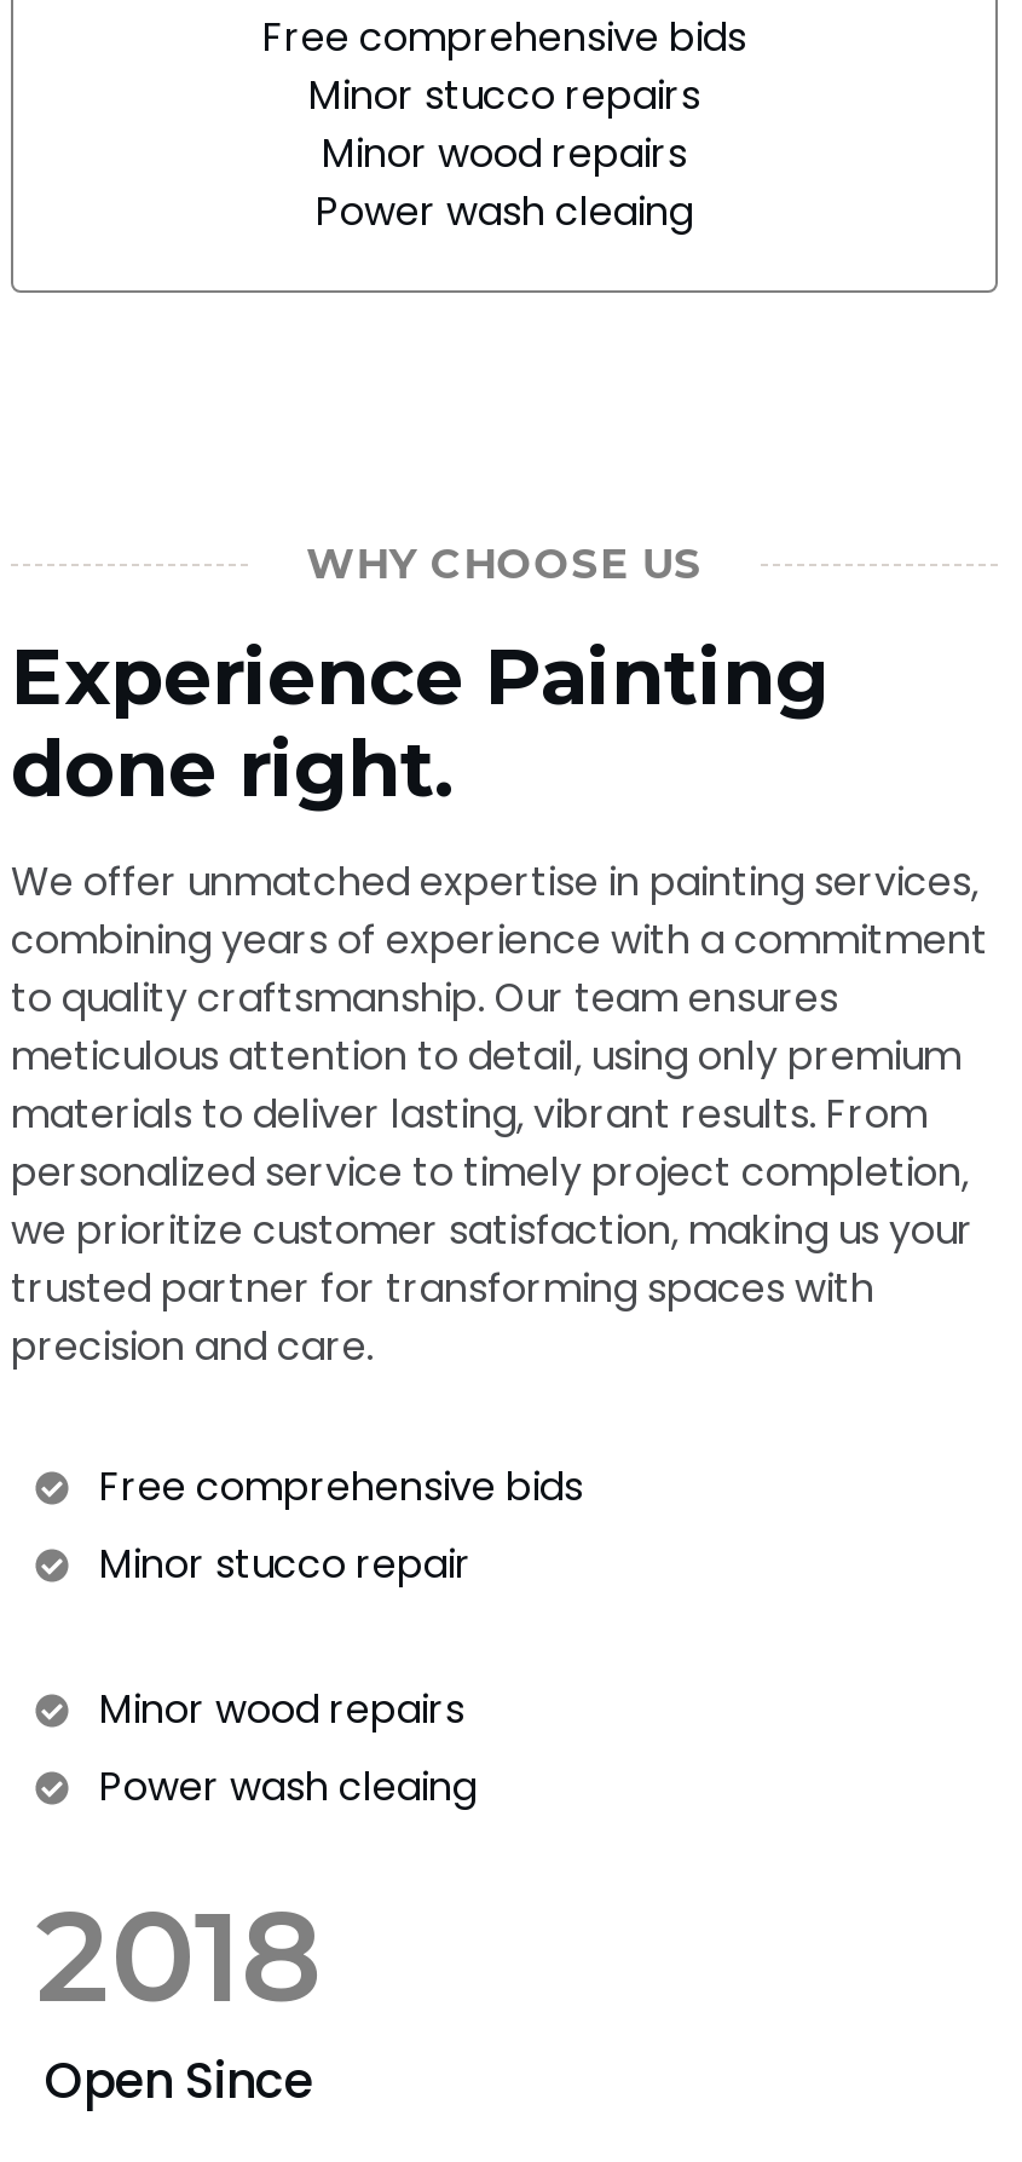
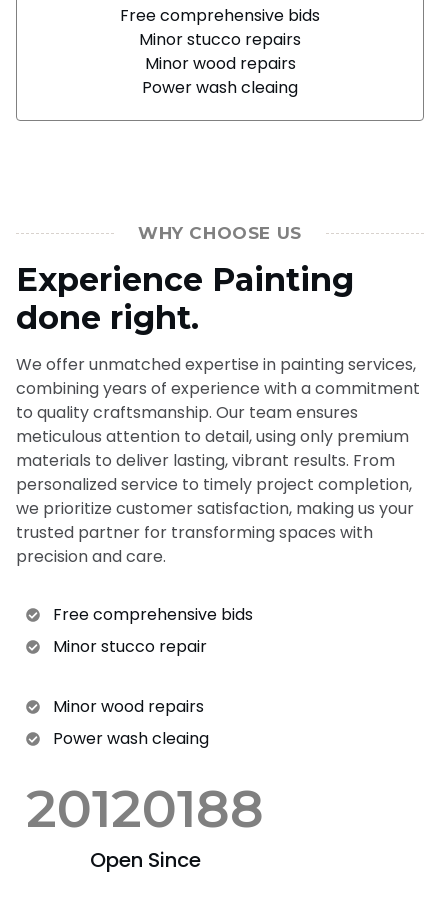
- 2018
+ 20120188
